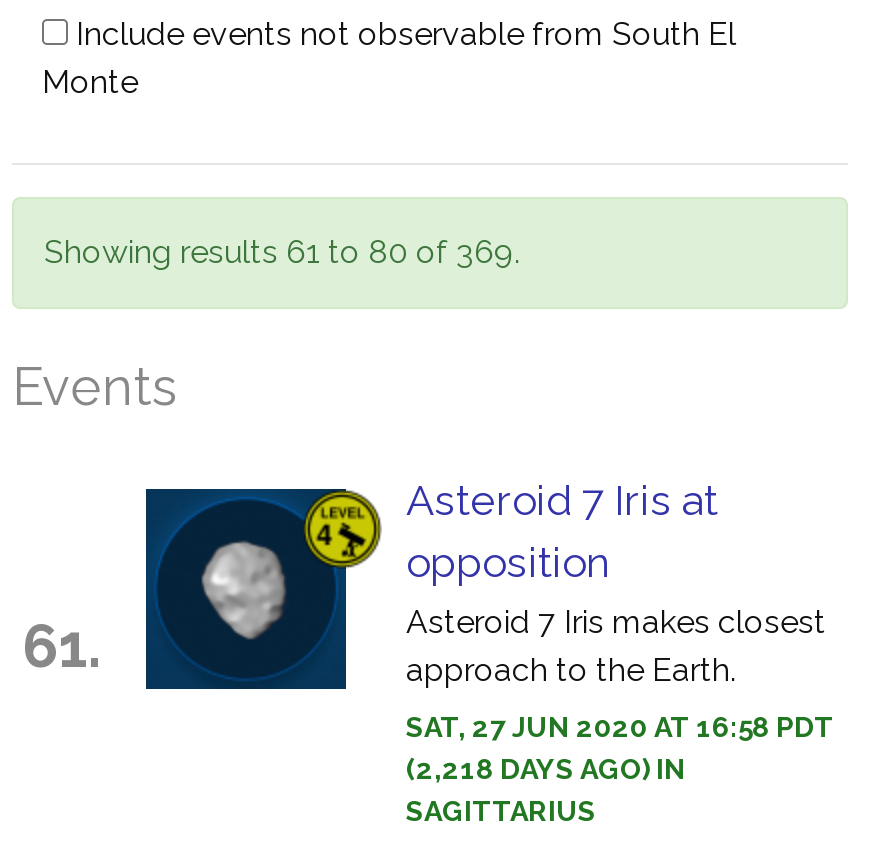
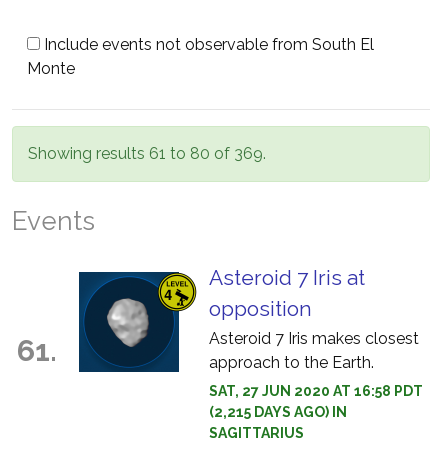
- (2,218 DAYS AGO) IN
+ (2,215 DAYS AGO) IN
